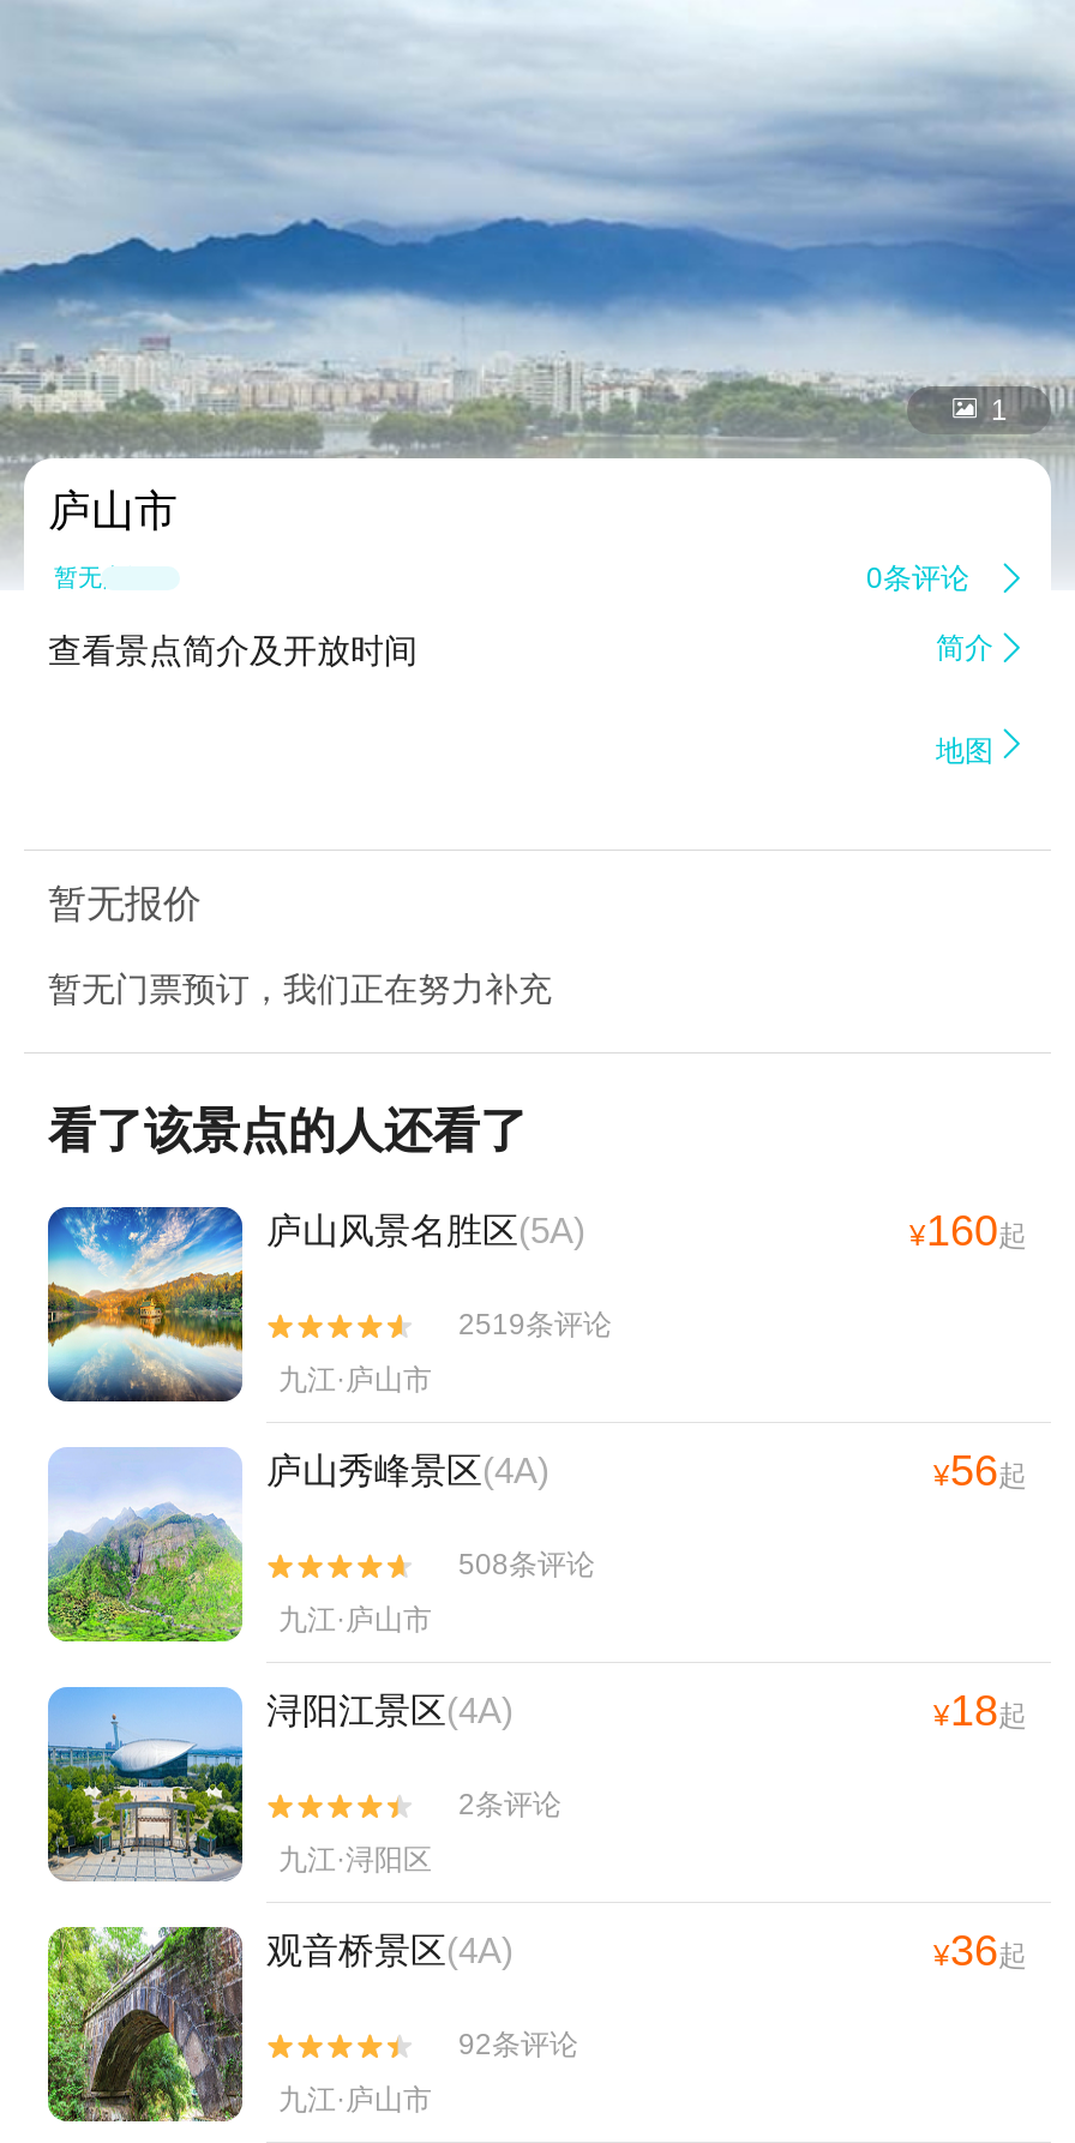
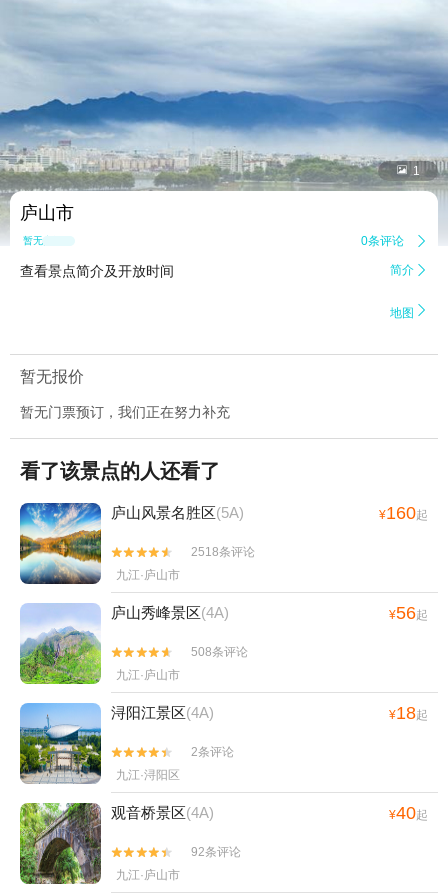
- 2519条评论
+ 2518条评论

- ¥36起
+ ¥40起
